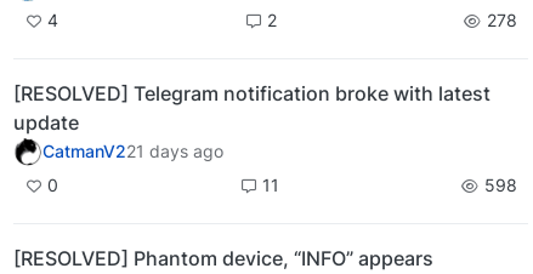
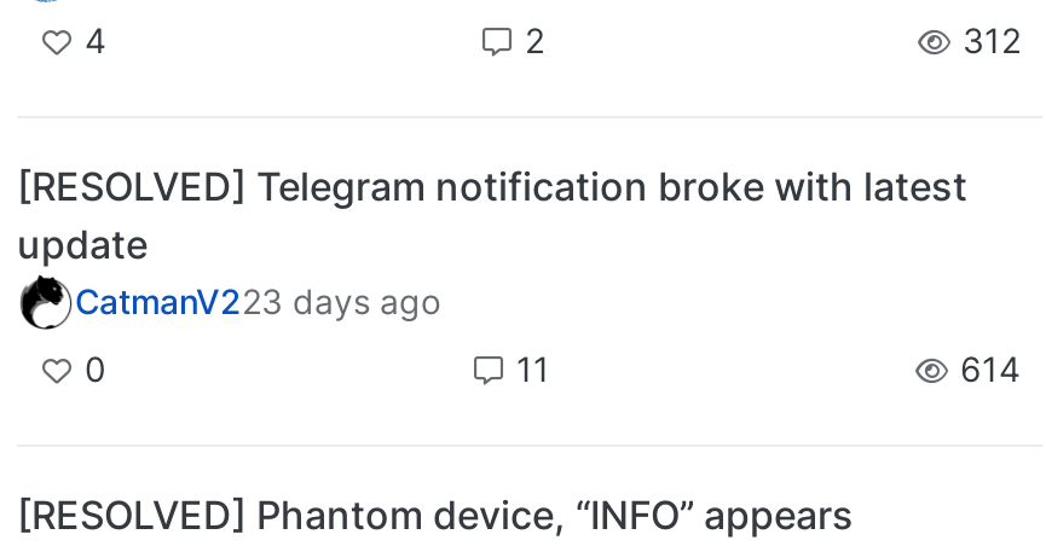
- 278
+ 312

- CatmanV221 days ago
+ CatmanV223 days ago

- 598
+ 614
